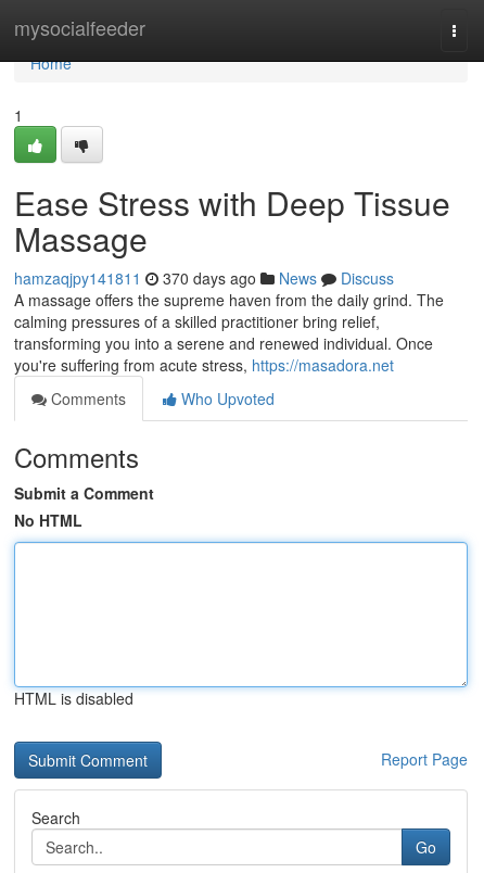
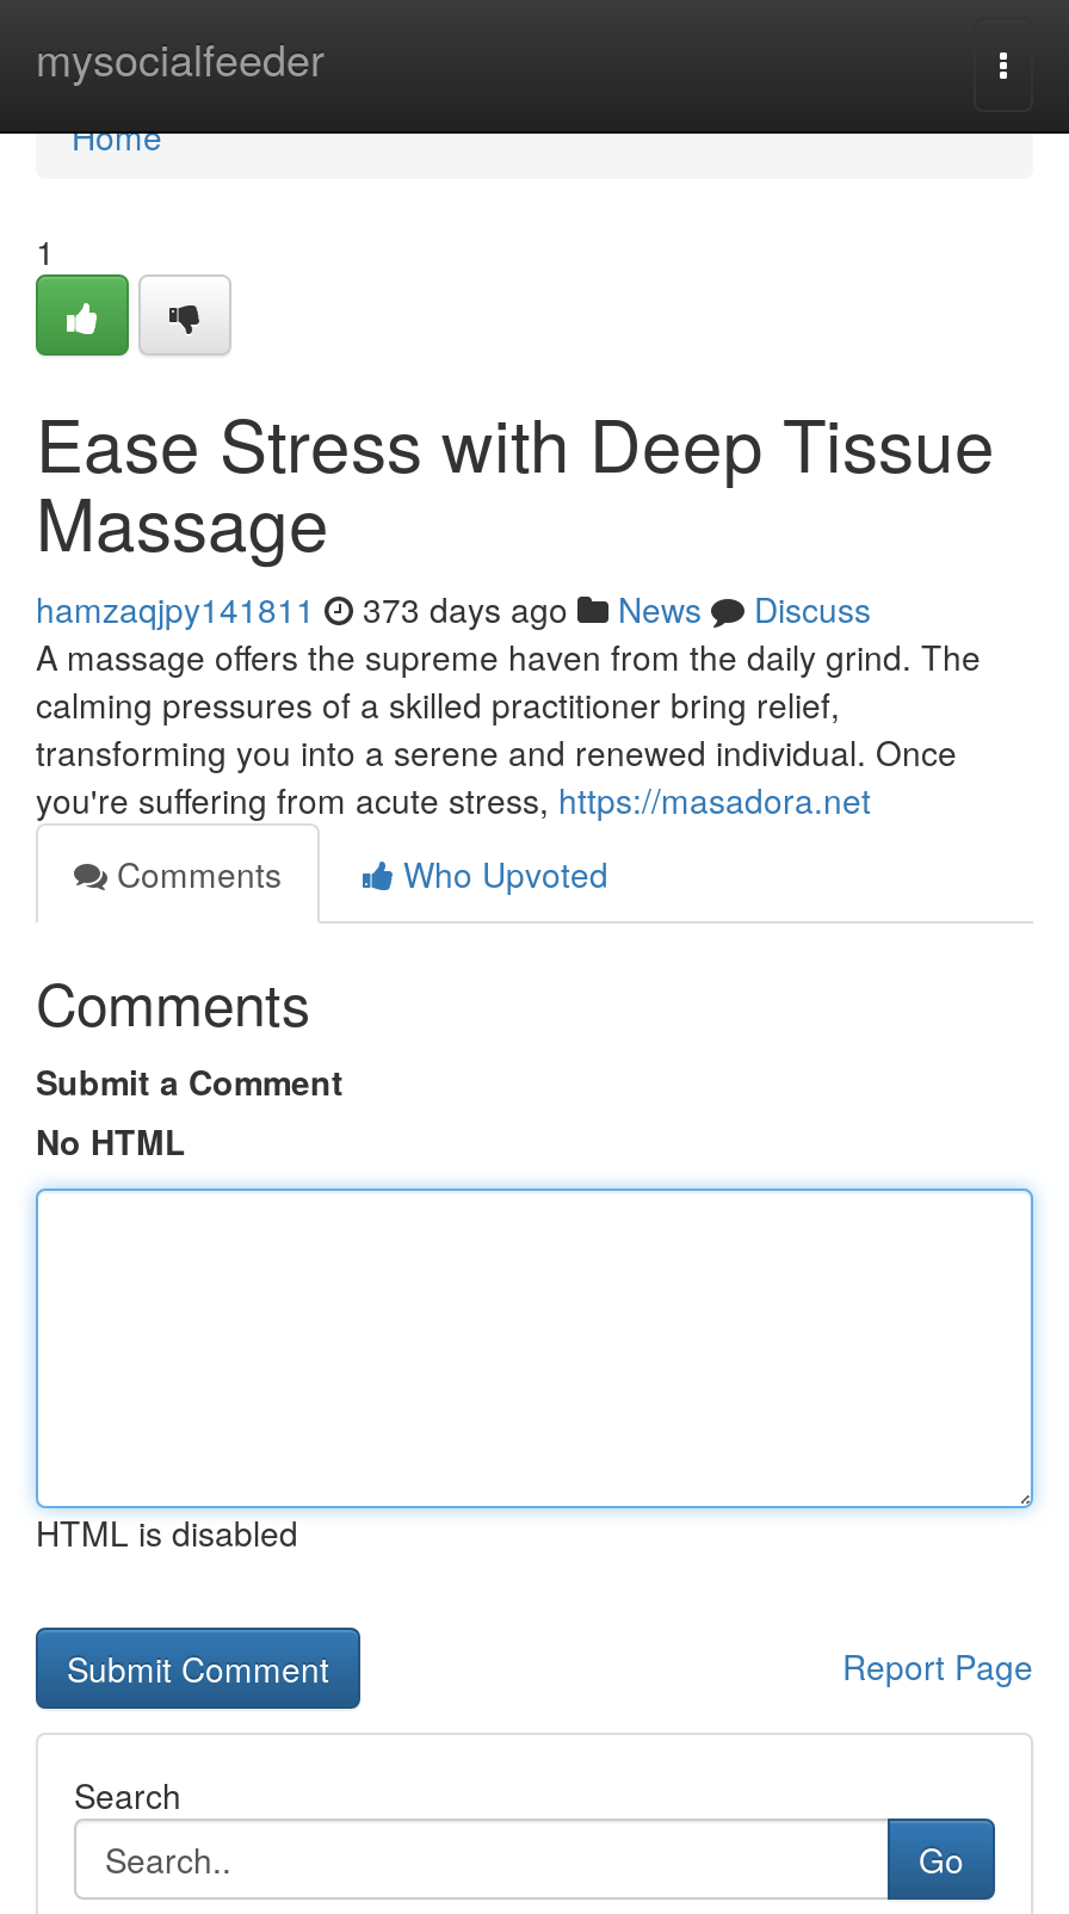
- hamzaqjpy141811 370 days ago News Discuss
+ hamzaqjpy141811 373 days ago News Discuss
